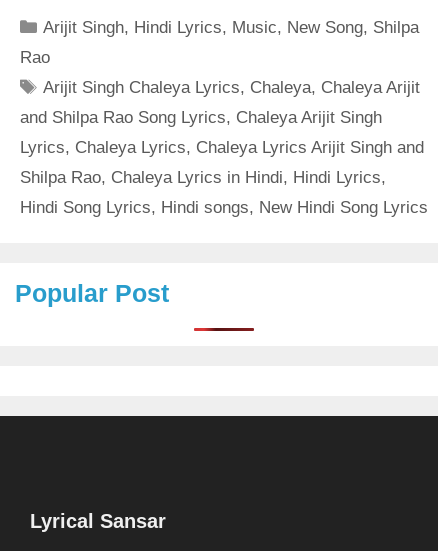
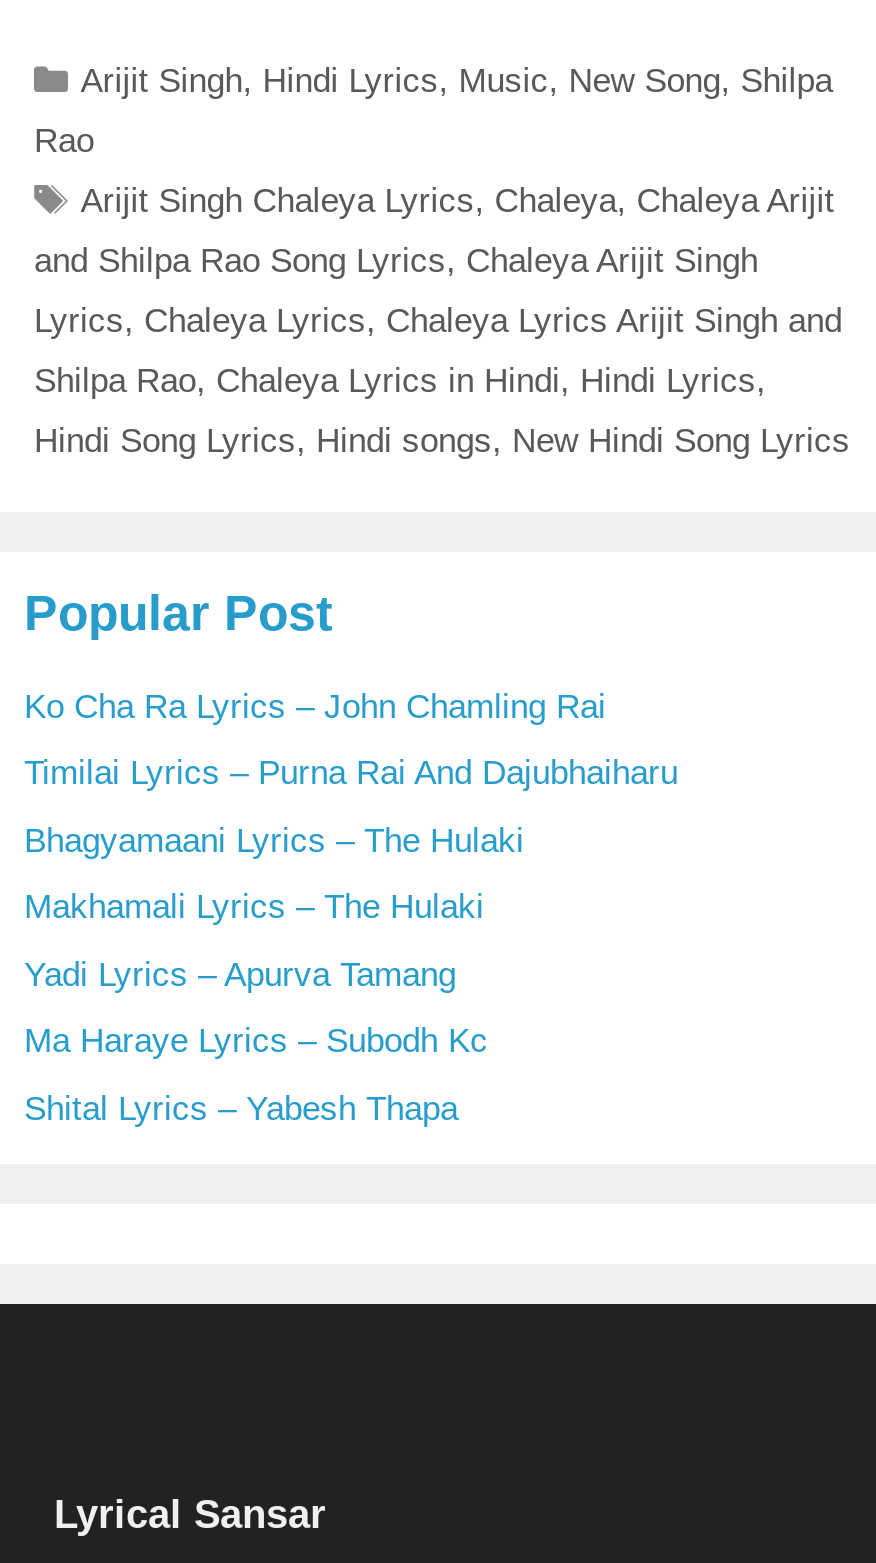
+ Ko Cha Ra Lyrics – John Chamling Rai
+ Timilai Lyrics – Purna Rai And Dajubhaiharu
+ Bhagyamaani Lyrics – The Hulaki
+ Makhamali Lyrics – The Hulaki
+ Yadi Lyrics – Apurva Tamang
+ Ma Haraye Lyrics – Subodh Kc
+ Shital Lyrics – Yabesh Thapa
